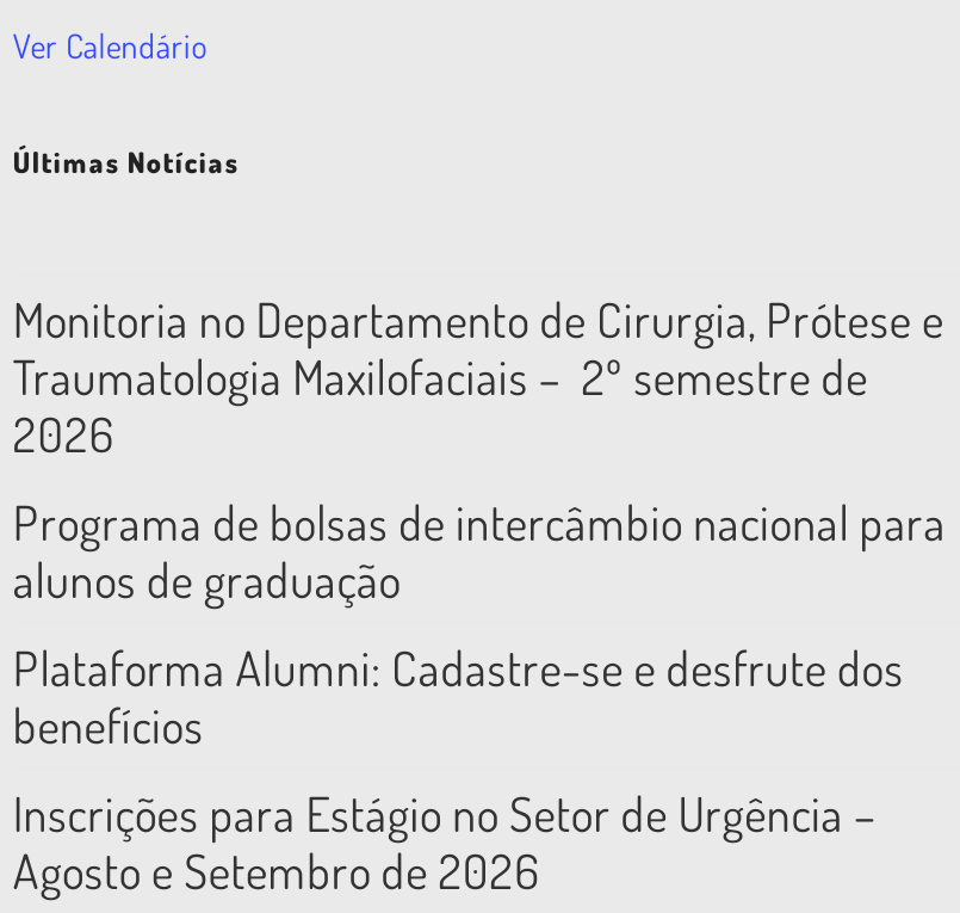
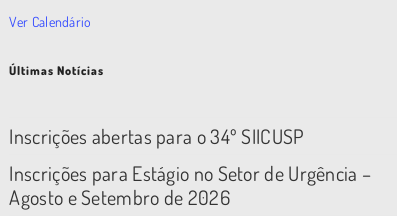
- Monitoria no Departamento de Cirurgia, Prótese e
- Traumatologia Maxilofaciais – 2º semestre de
- 2026
- Programa de bolsas de intercâmbio nacional para
- alunos de graduação
- Plataforma Alumni: Cadastre-se e desfrute dos
- benefícios
+ Inscrições abertas para o 34º SIICUSP
